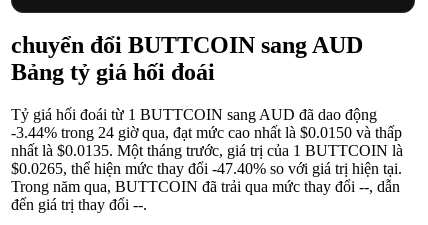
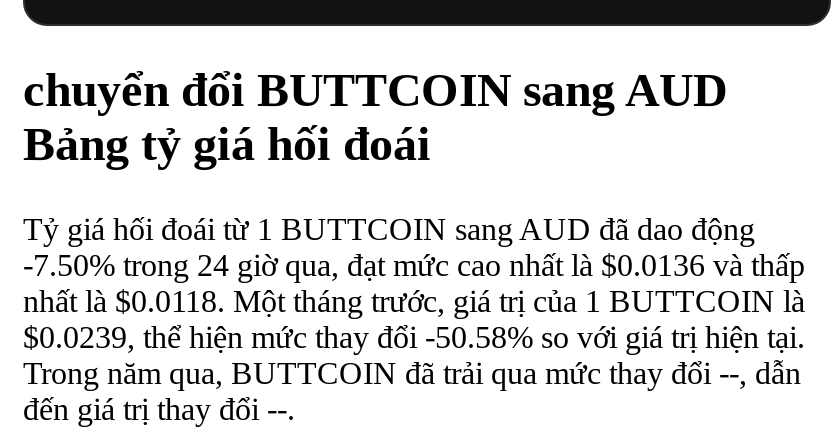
- -3.44% trong 24 giờ qua, đạt mức cao nhất là $0.0150 và thấp
+ -7.50% trong 24 giờ qua, đạt mức cao nhất là $0.0136 và thấp

- nhất là $0.0135. Một tháng trước, giá trị của 1 BUTTCOIN là
+ nhất là $0.0118. Một tháng trước, giá trị của 1 BUTTCOIN là

- $0.0265, thể hiện mức thay đổi -47.40% so với giá trị hiện tại.
+ $0.0239, thể hiện mức thay đổi -50.58% so với giá trị hiện tại.
